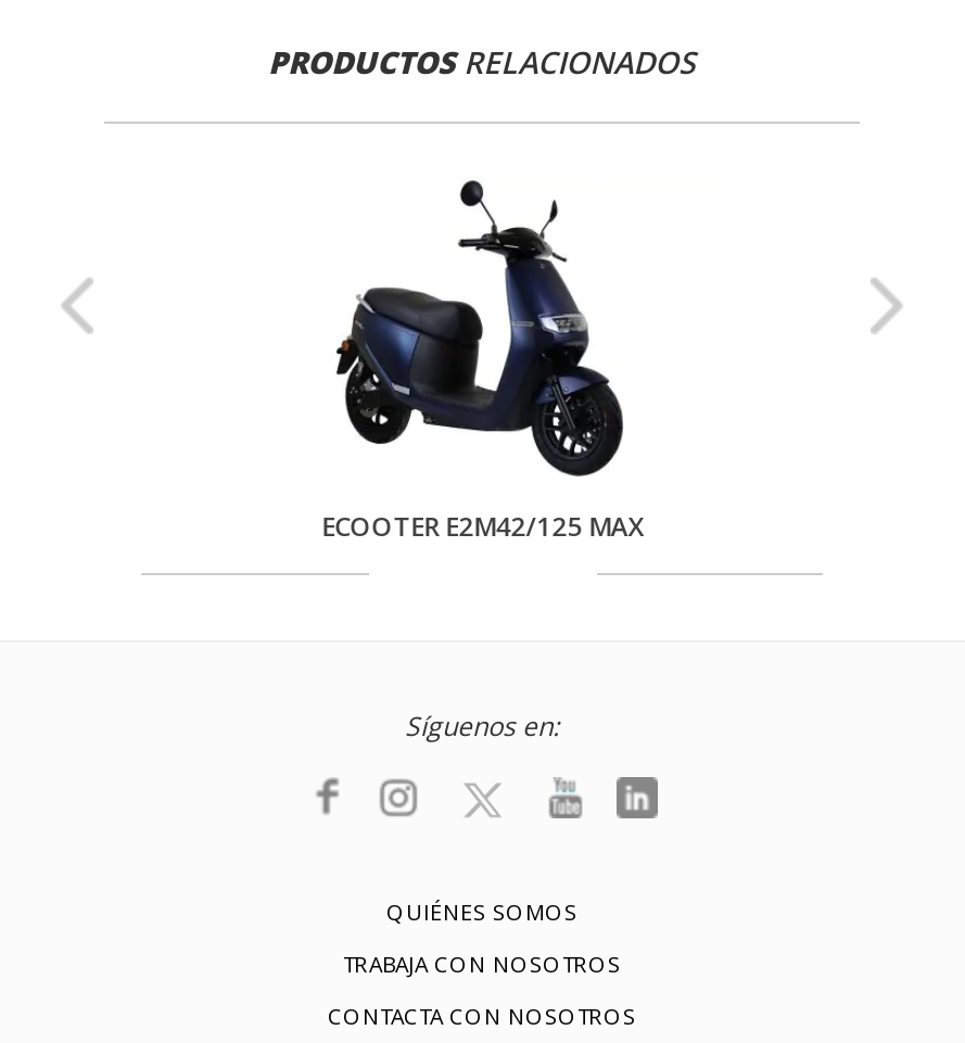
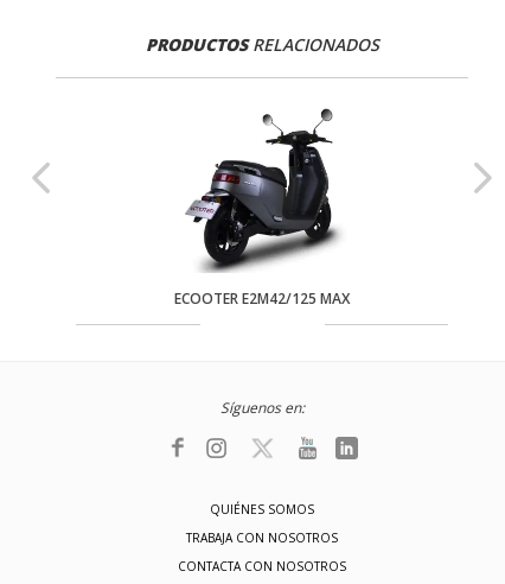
- [image]
+ [image]
